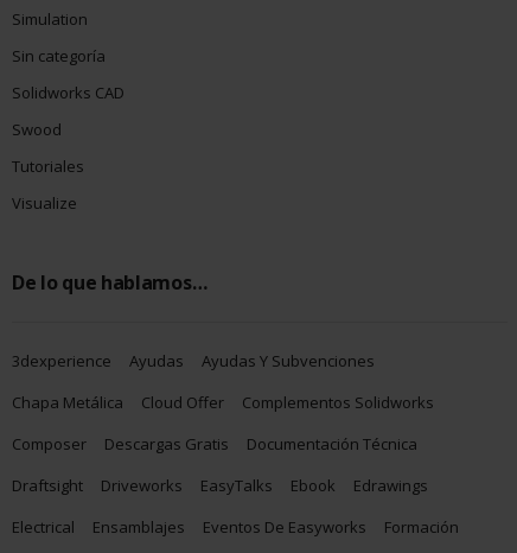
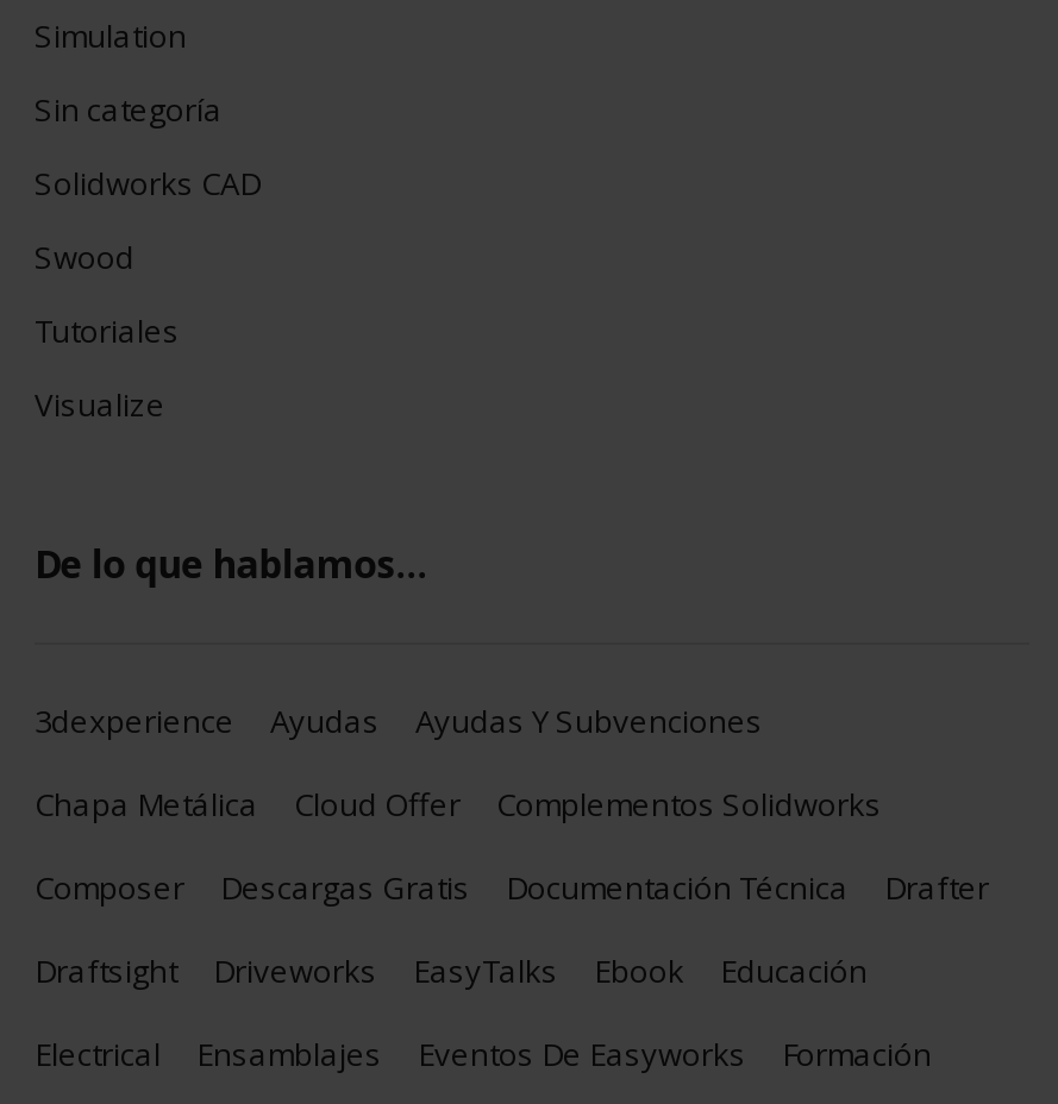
+ Drafter

- Edrawings
+ Educación
